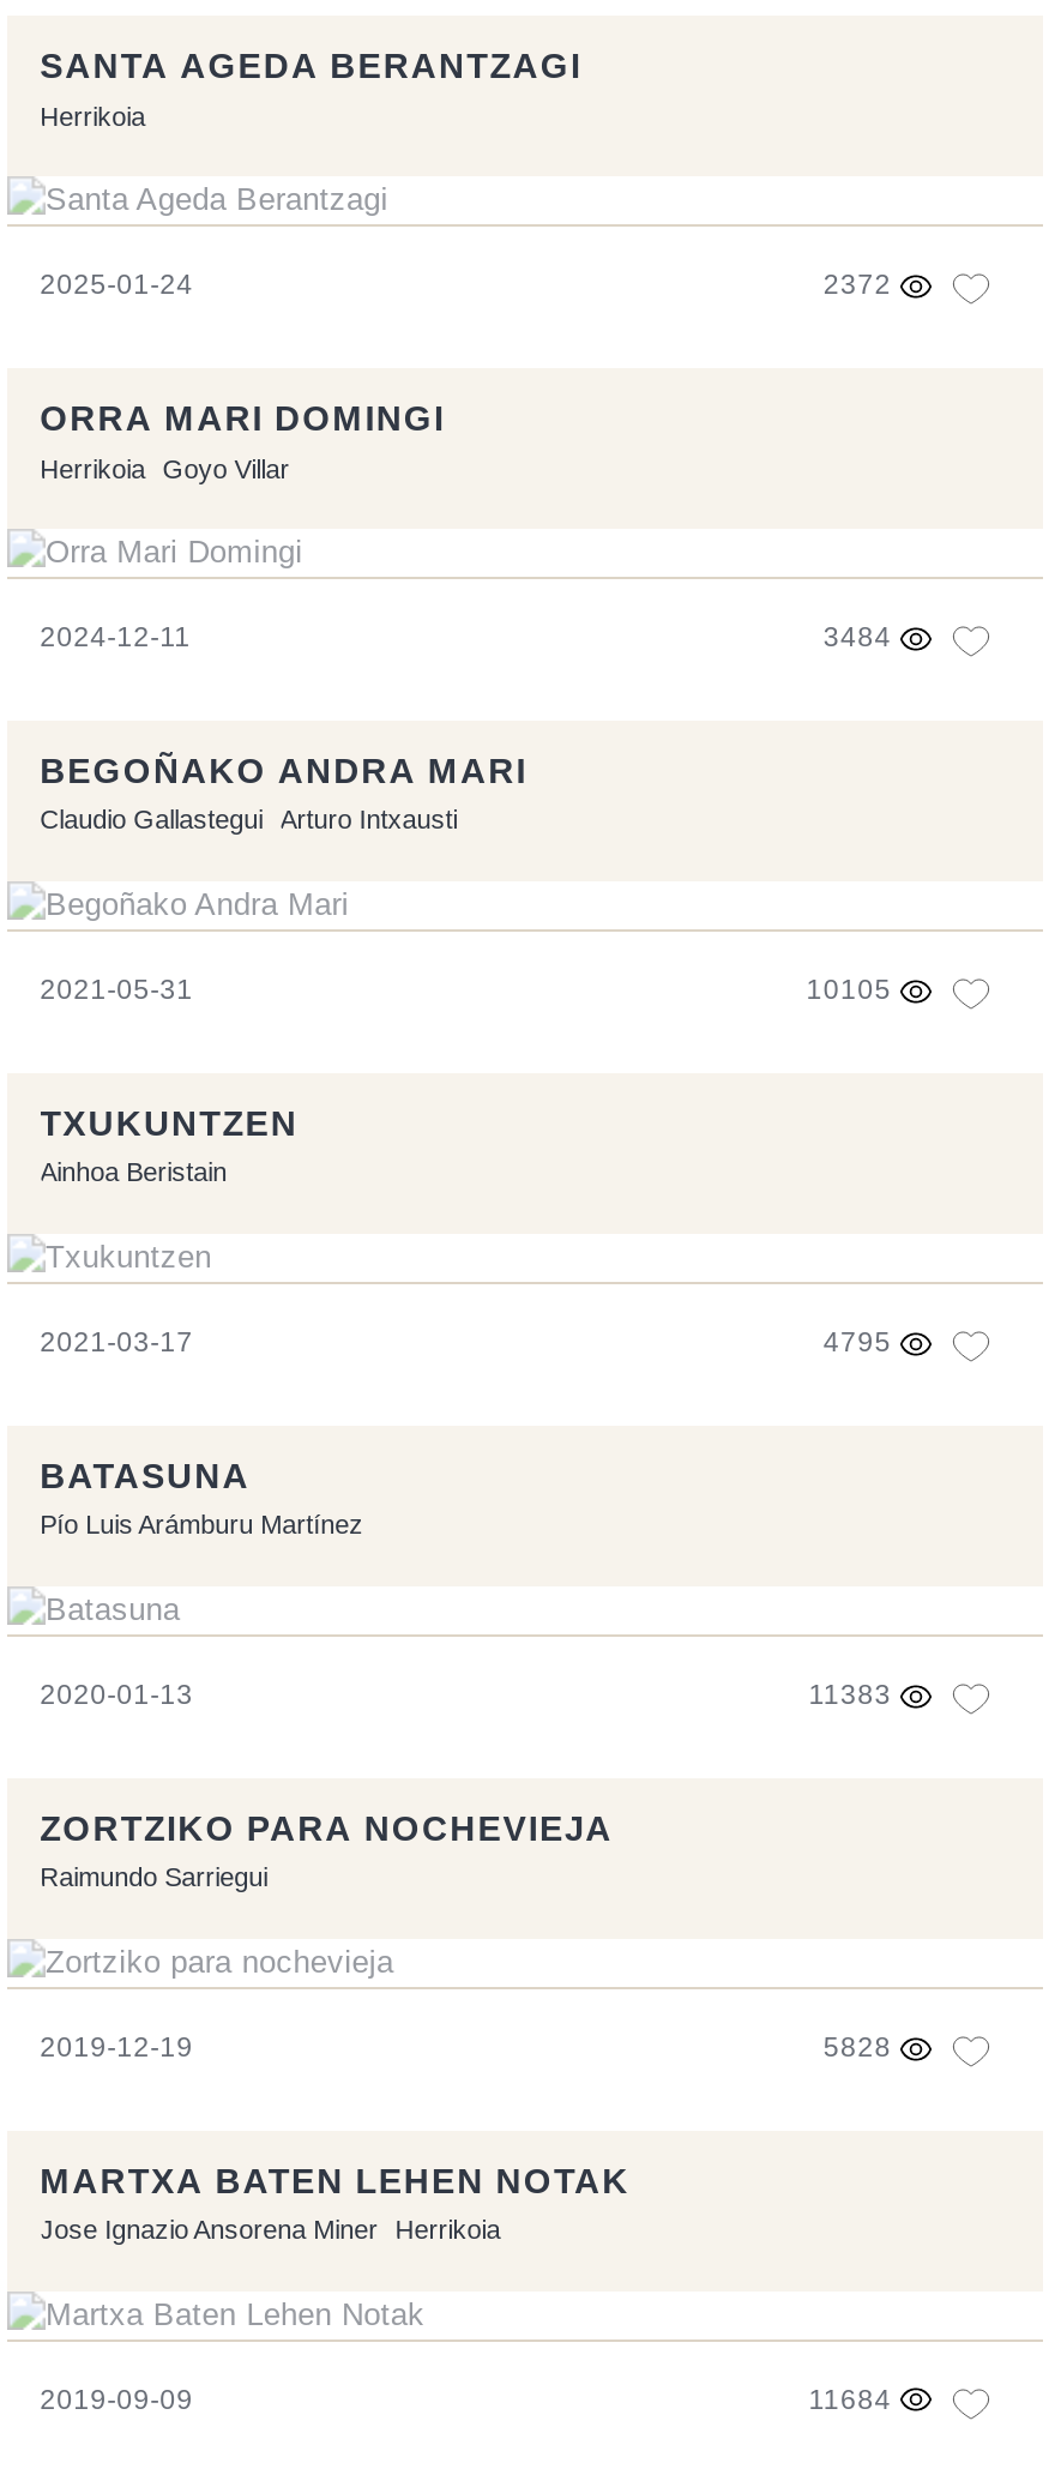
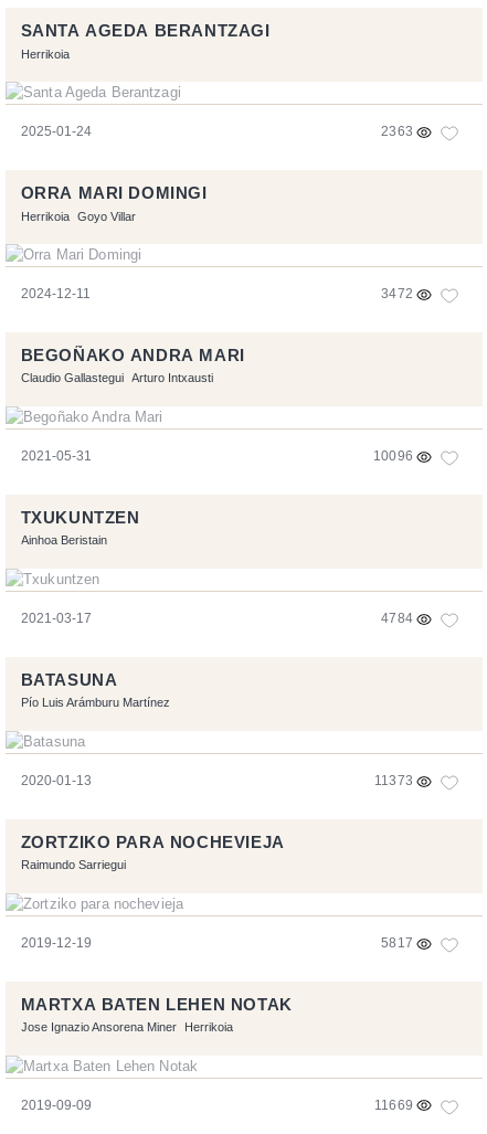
- 2372
+ 2363

- 3484
+ 3472

- 10105
+ 10096

- 4795
+ 4784

- 11383
+ 11373

- 5828
+ 5817

- 11684
+ 11669
